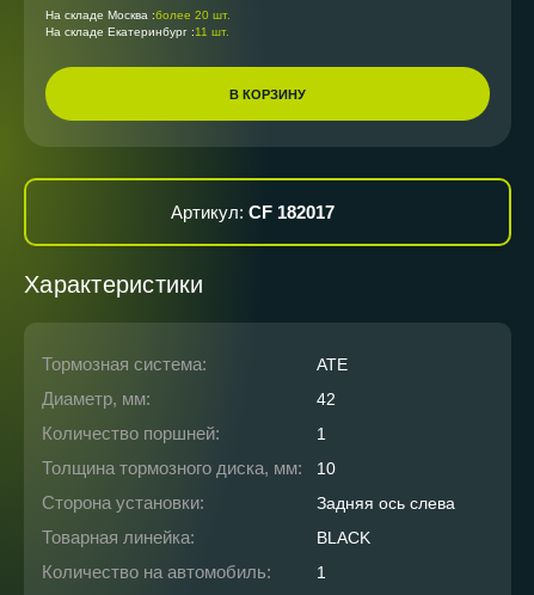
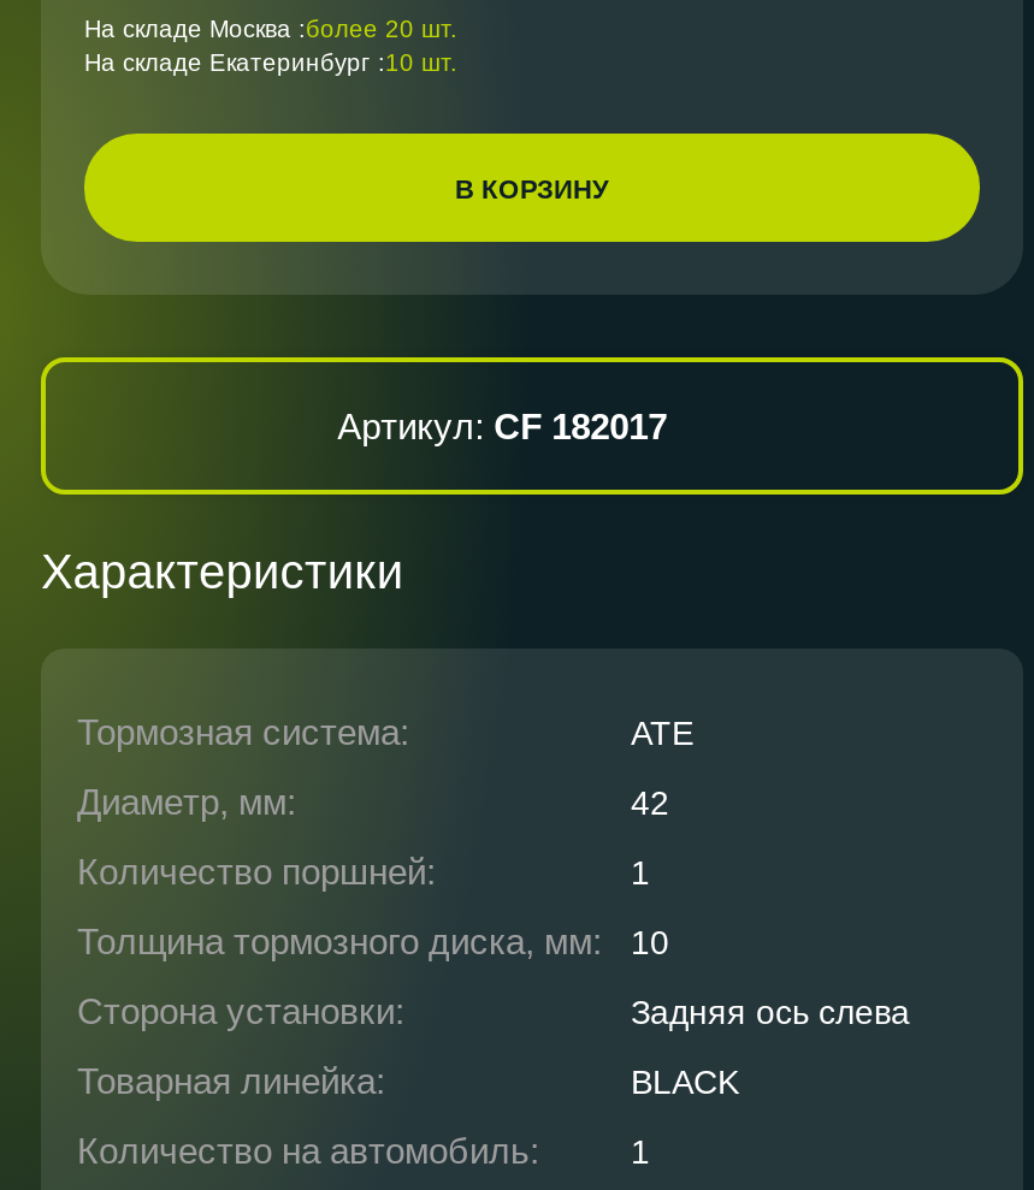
- На складе Екатеринбург : 11 шт.
+ На складе Екатеринбург : 10 шт.
